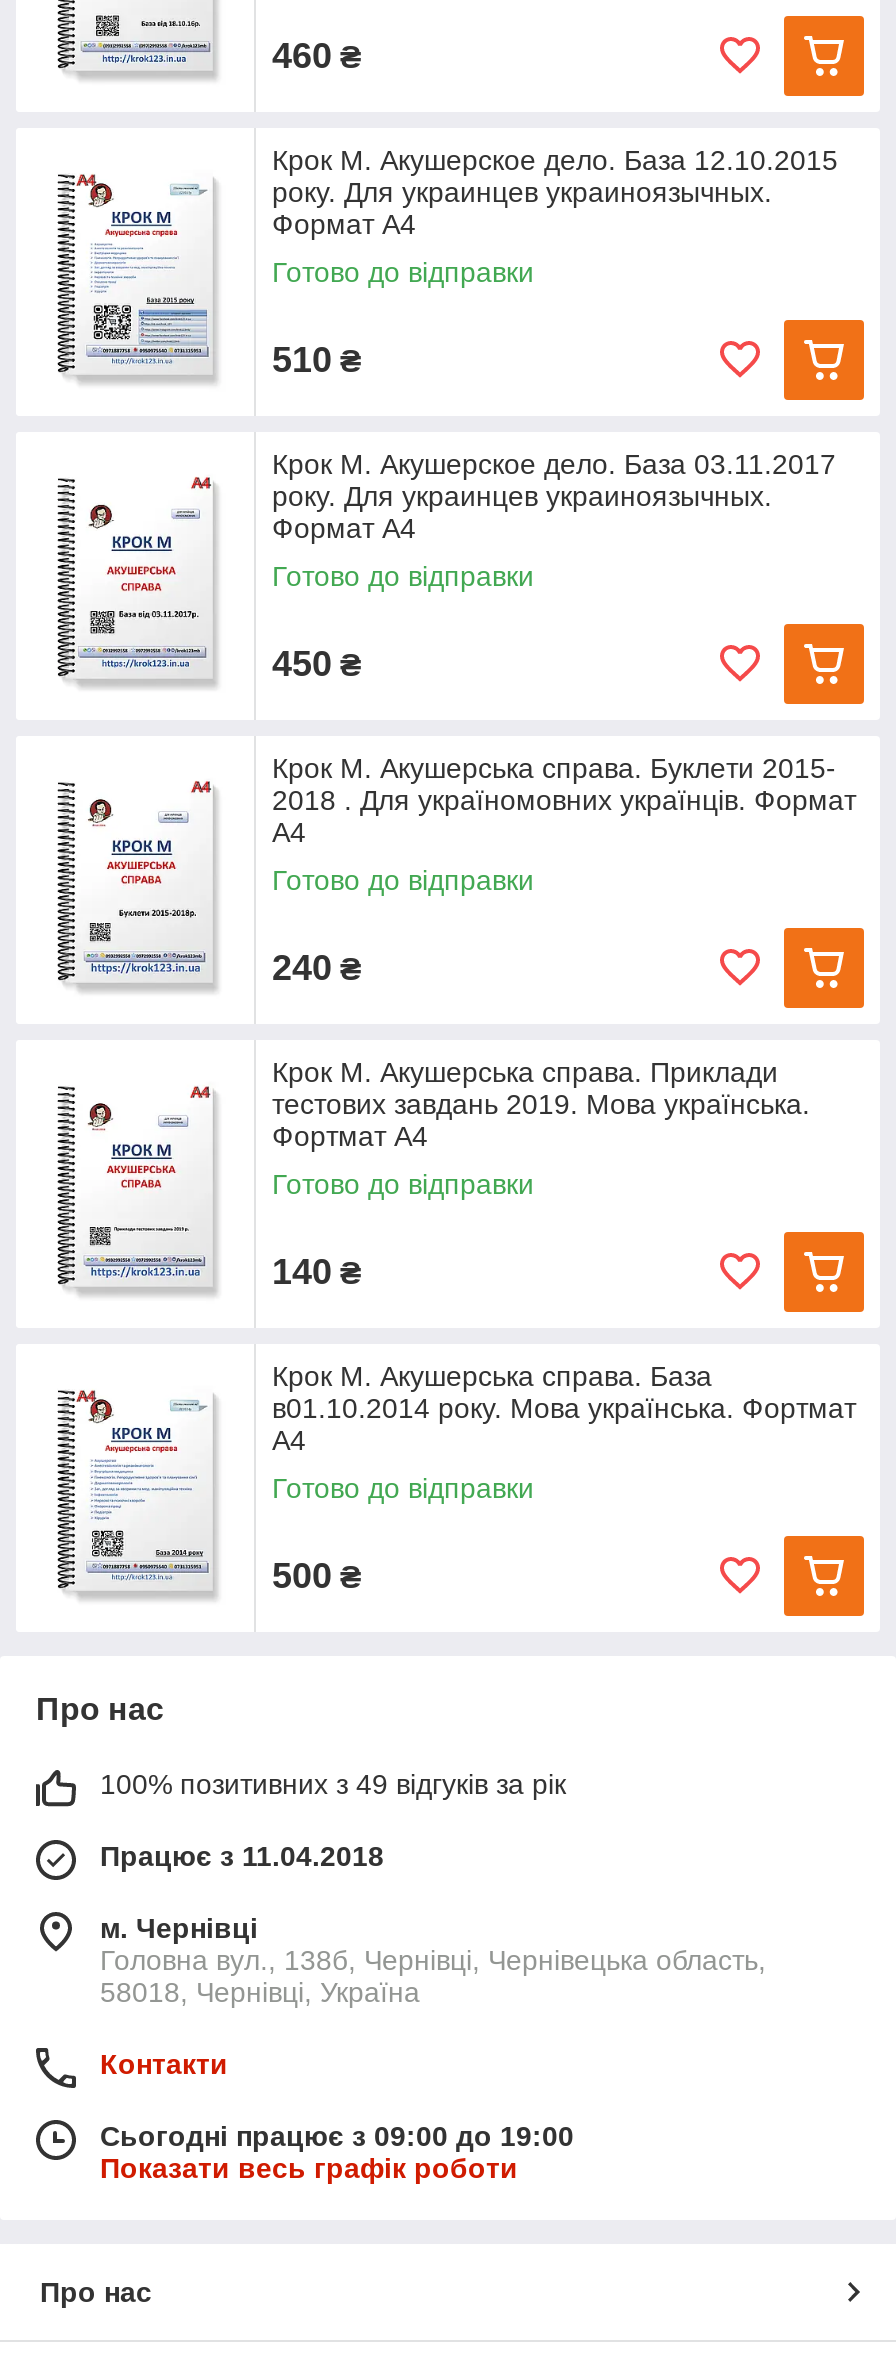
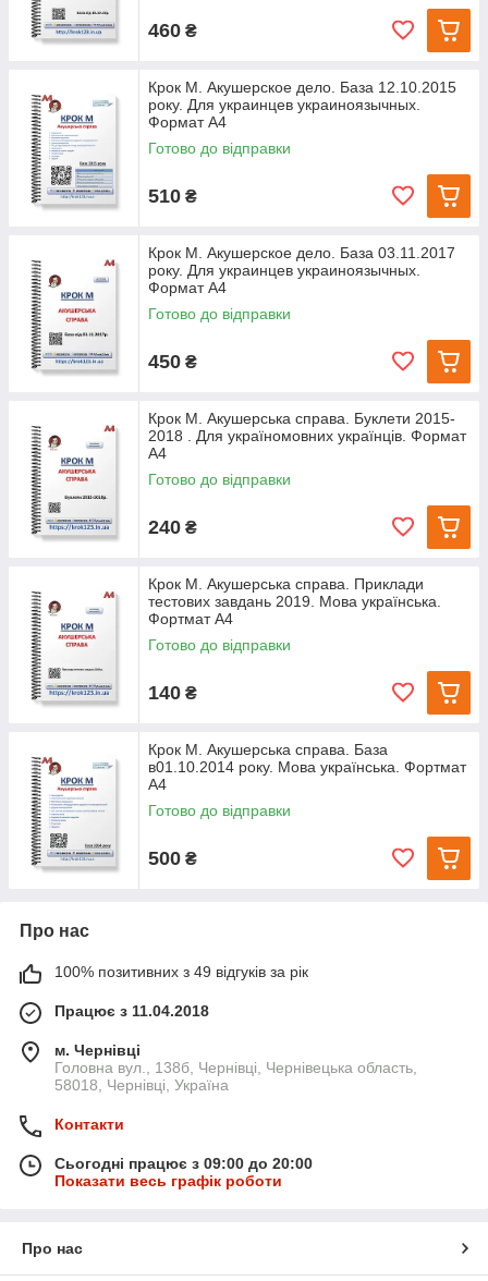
- Сьогодні працює з 09:00 до 19:00
+ Сьогодні працює з 09:00 до 20:00
